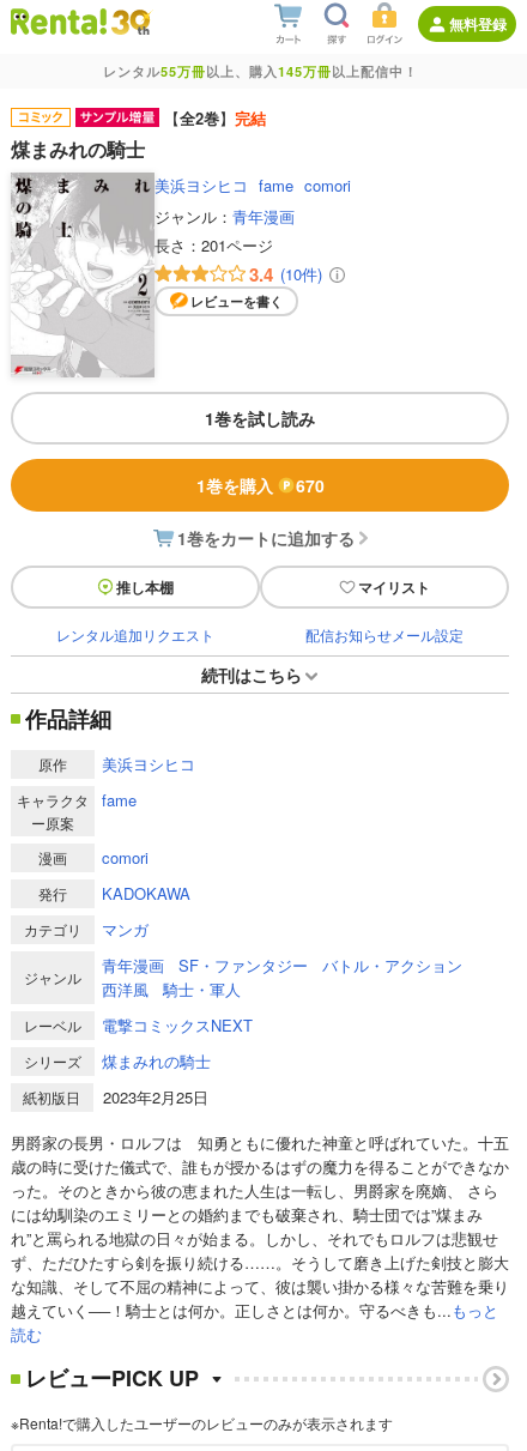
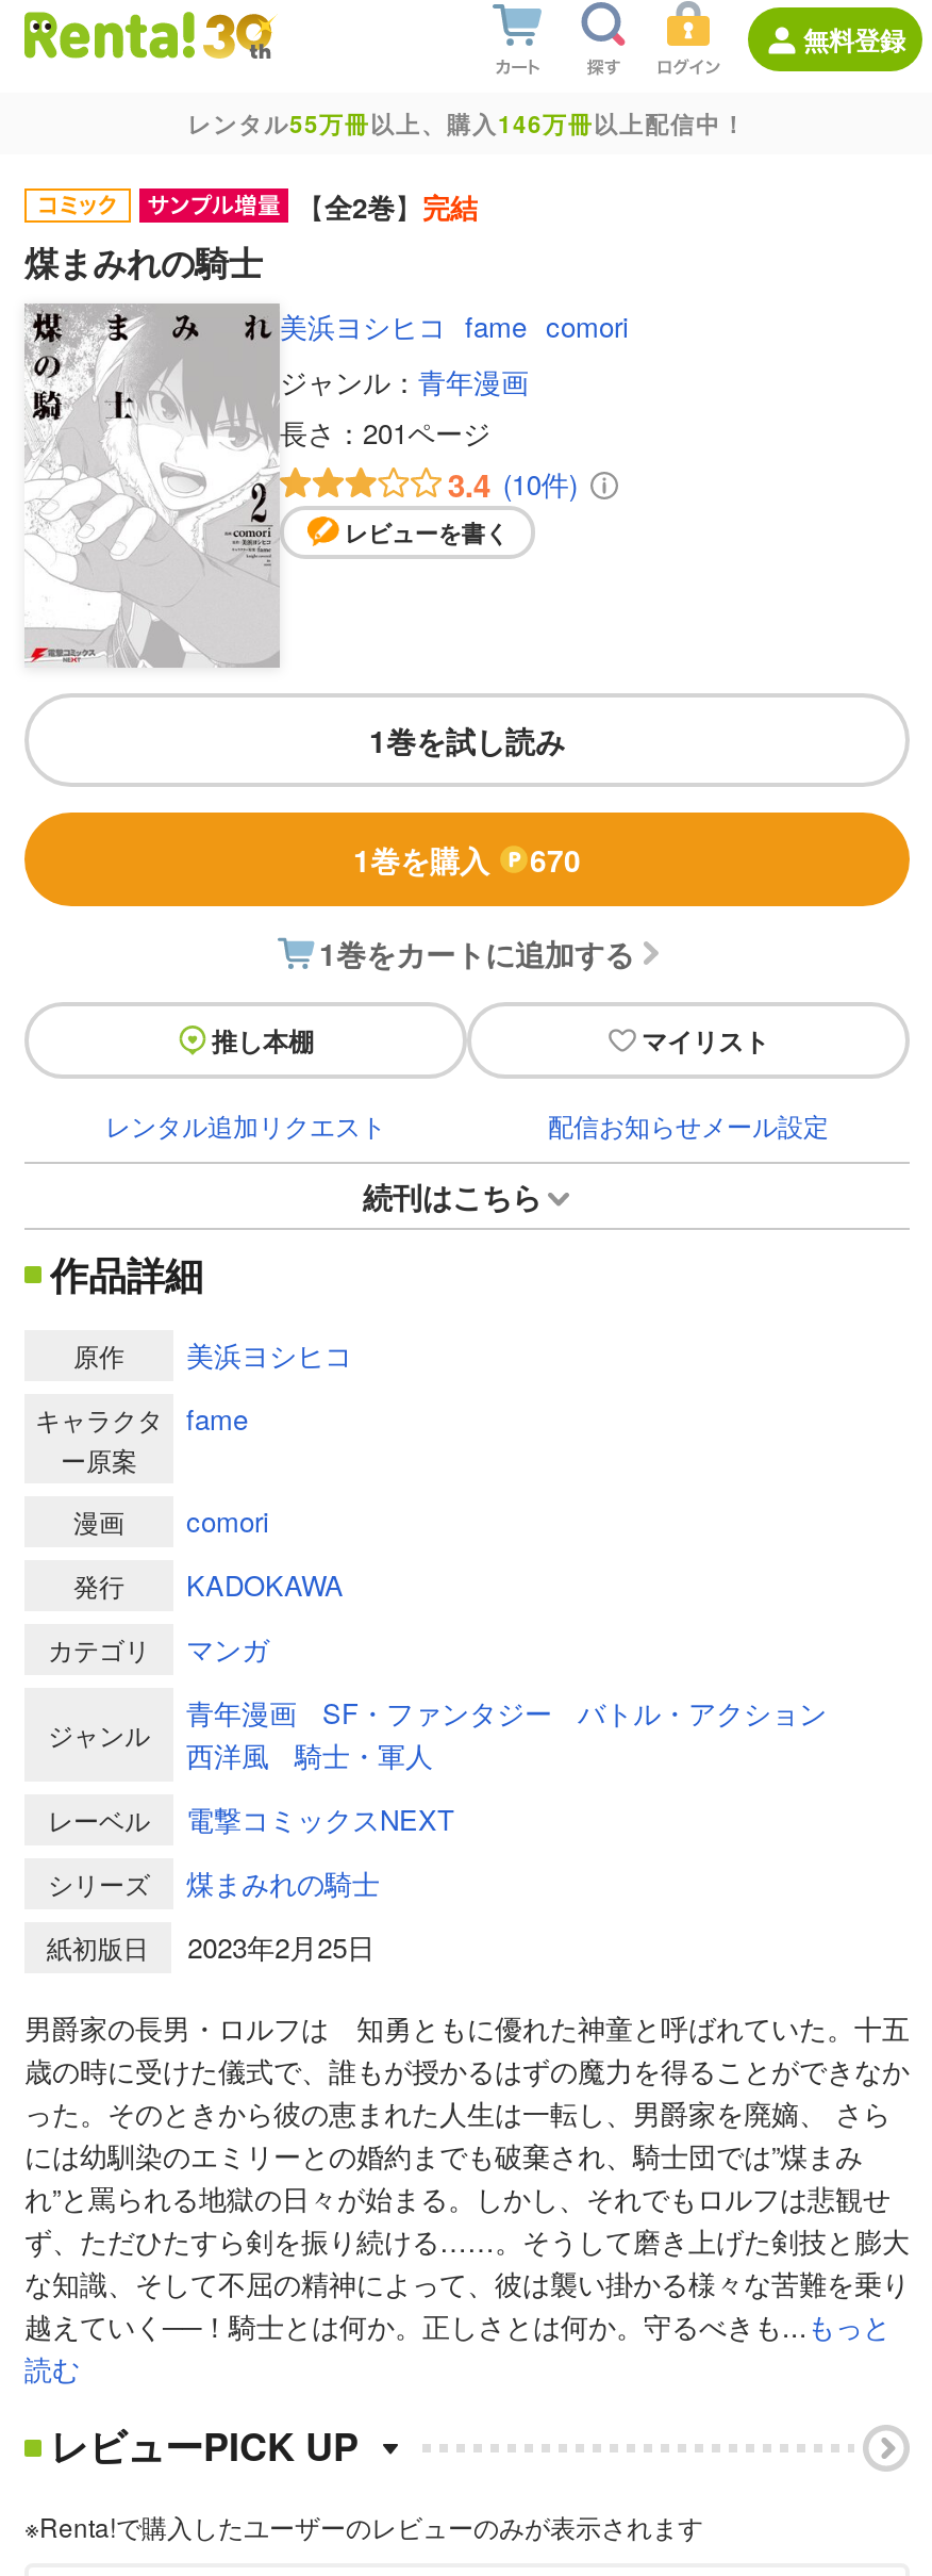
- レンタル55万冊以上、購入145万冊以上配信中！
+ レンタル55万冊以上、購入146万冊以上配信中！
